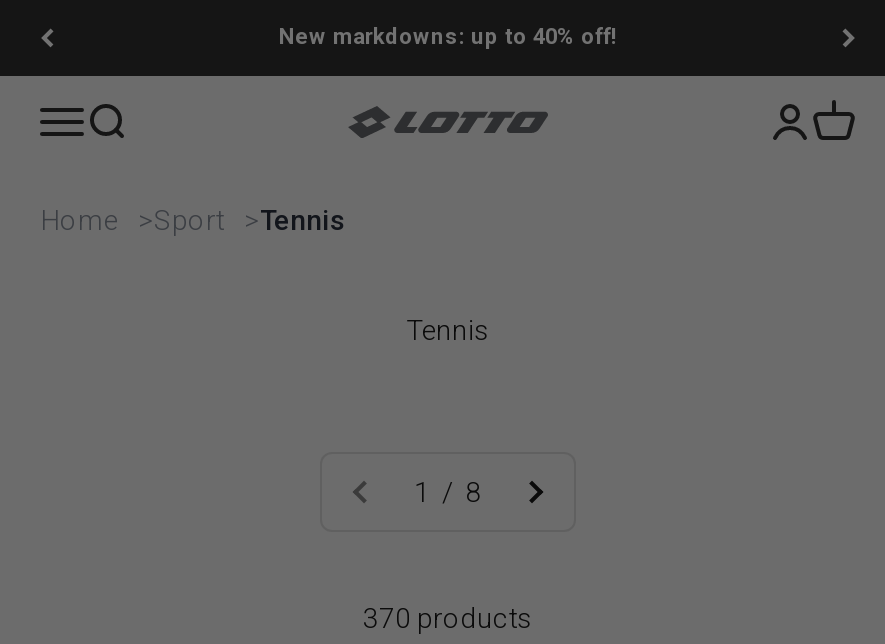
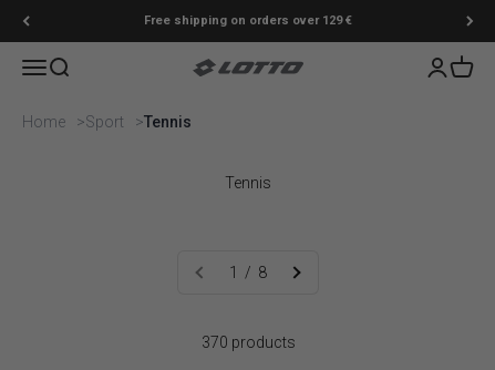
- New markdowns: up to 40% off!
+ Free shipping on orders over 129 €
